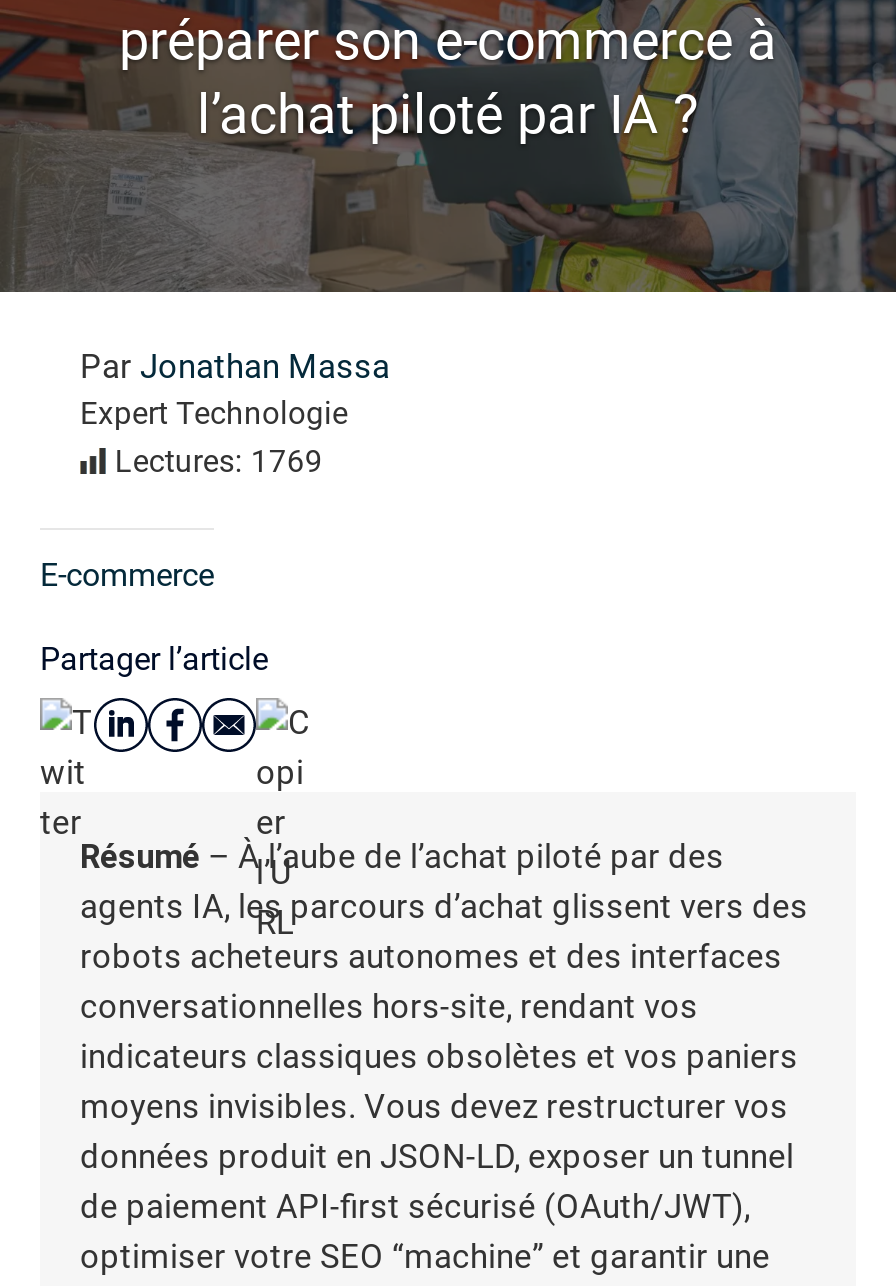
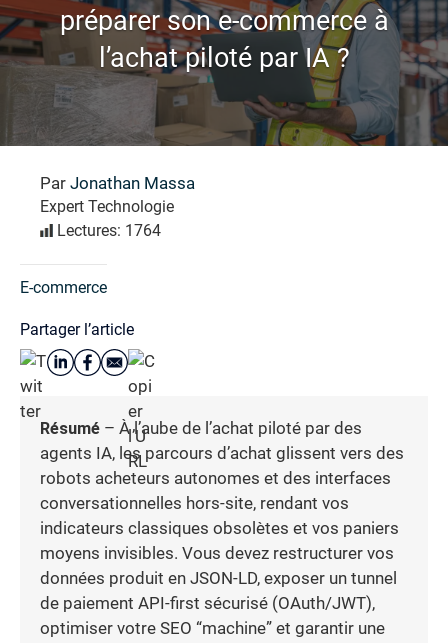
- Lectures: 1769
+ Lectures: 1764
